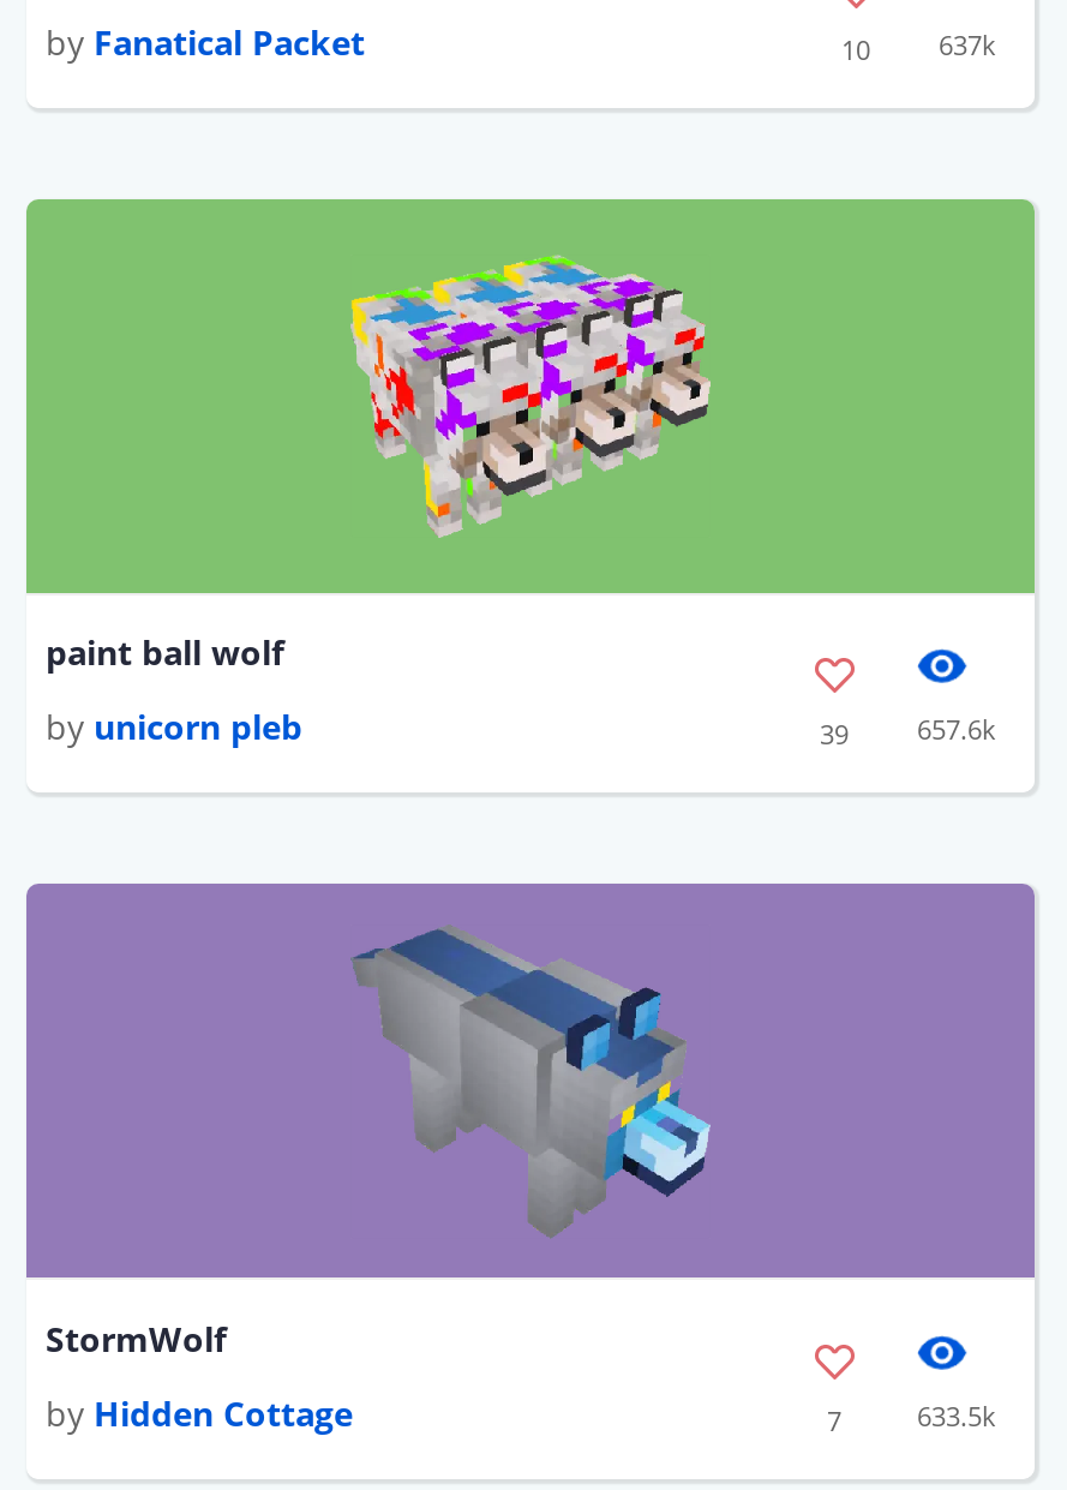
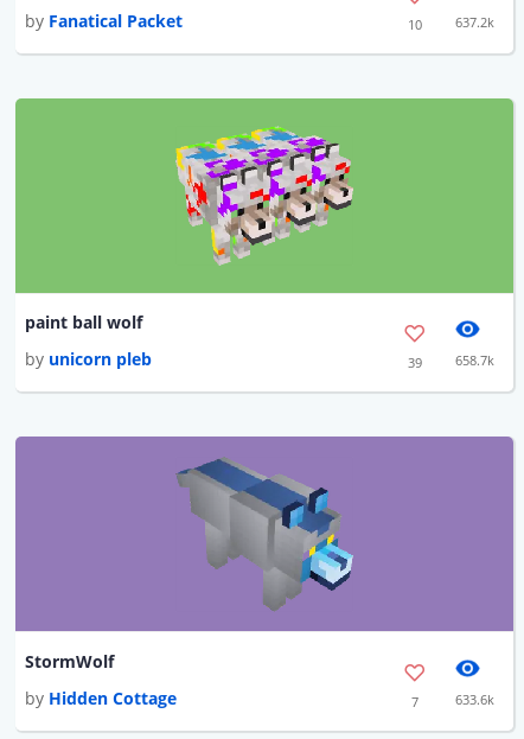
- 10 637k
+ 10 637.2k

- 39 657.6k
+ 39 658.7k

- 633.5k
+ 633.6k
